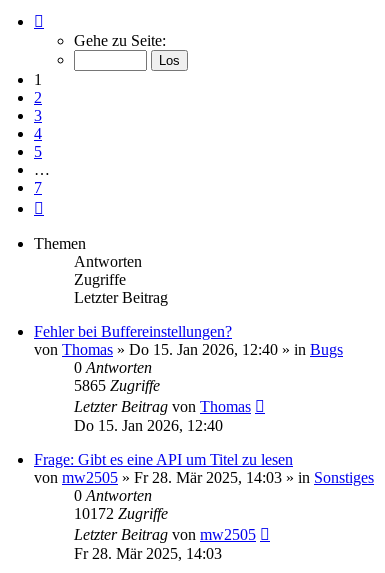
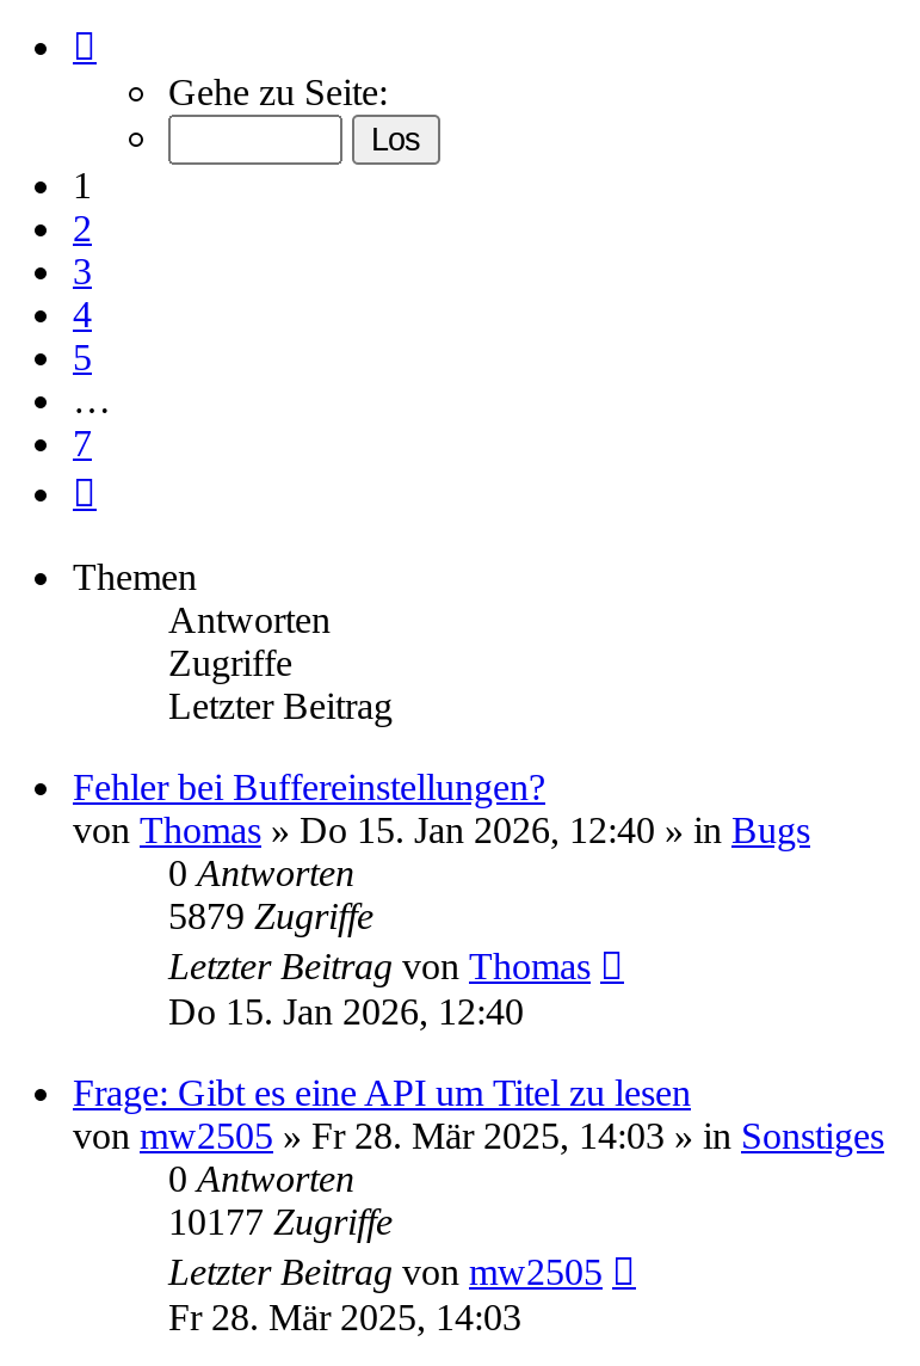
- 5865 Zugriffe
+ 5879 Zugriffe

- 10172 Zugriffe
+ 10177 Zugriffe
